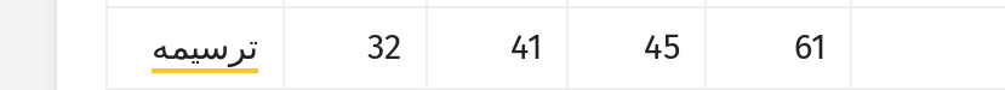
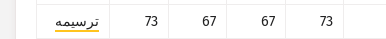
- 32
+ 73

- 41
+ 67

- 45
+ 67

- 61
+ 73
